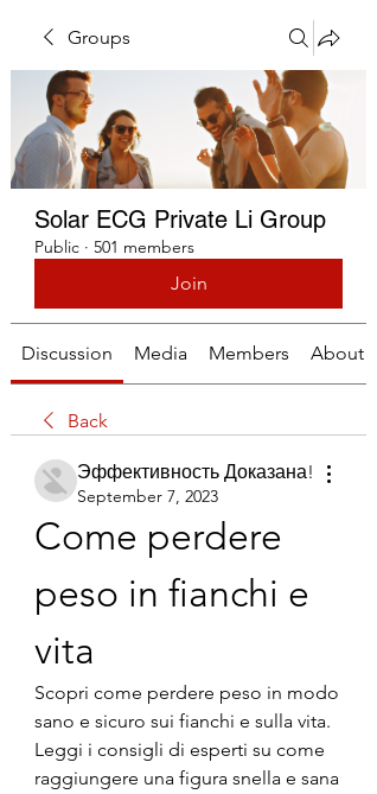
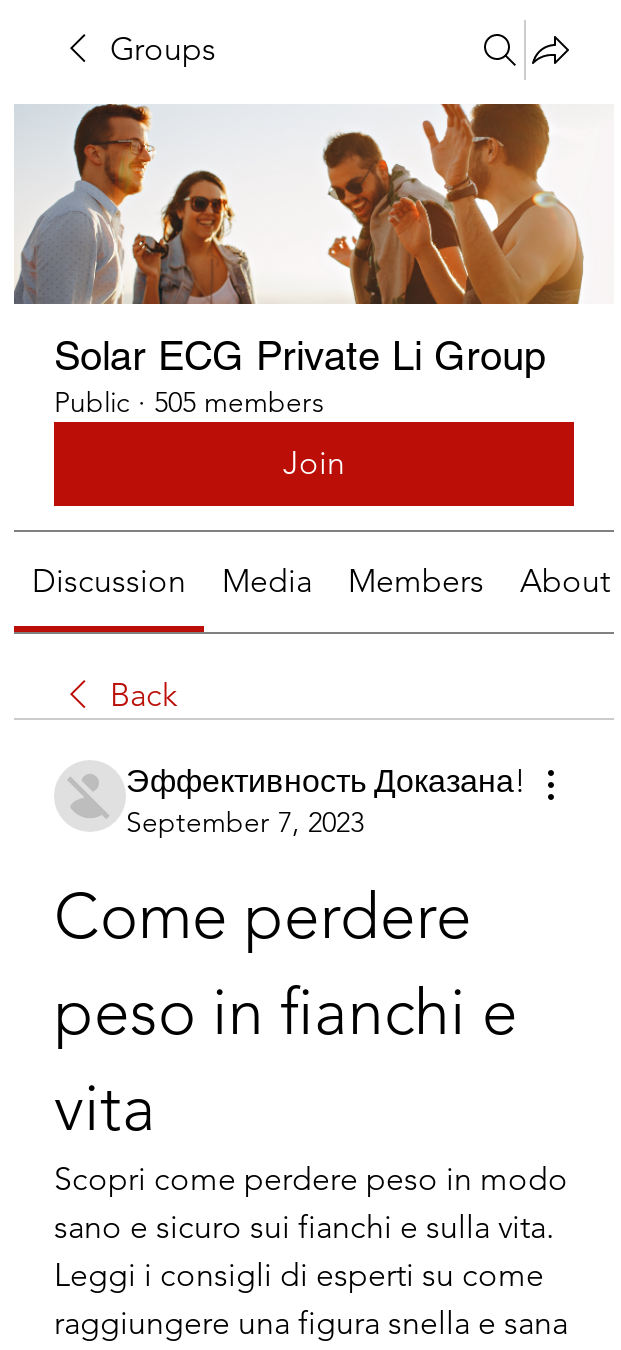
- Public · 501 members
+ Public · 505 members
